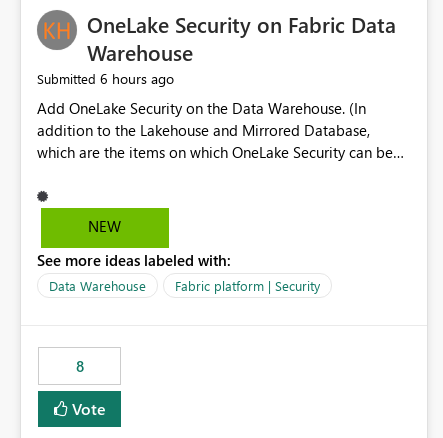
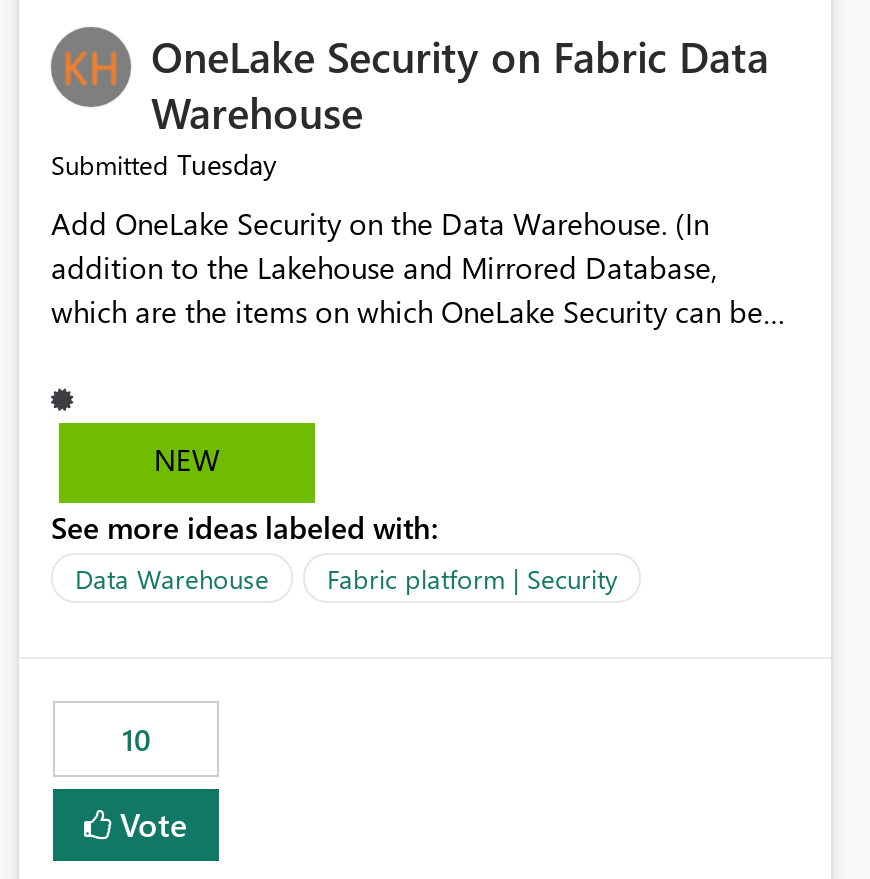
- Submitted 6 hours ago
+ Submitted Tuesday

- 8
+ 10
